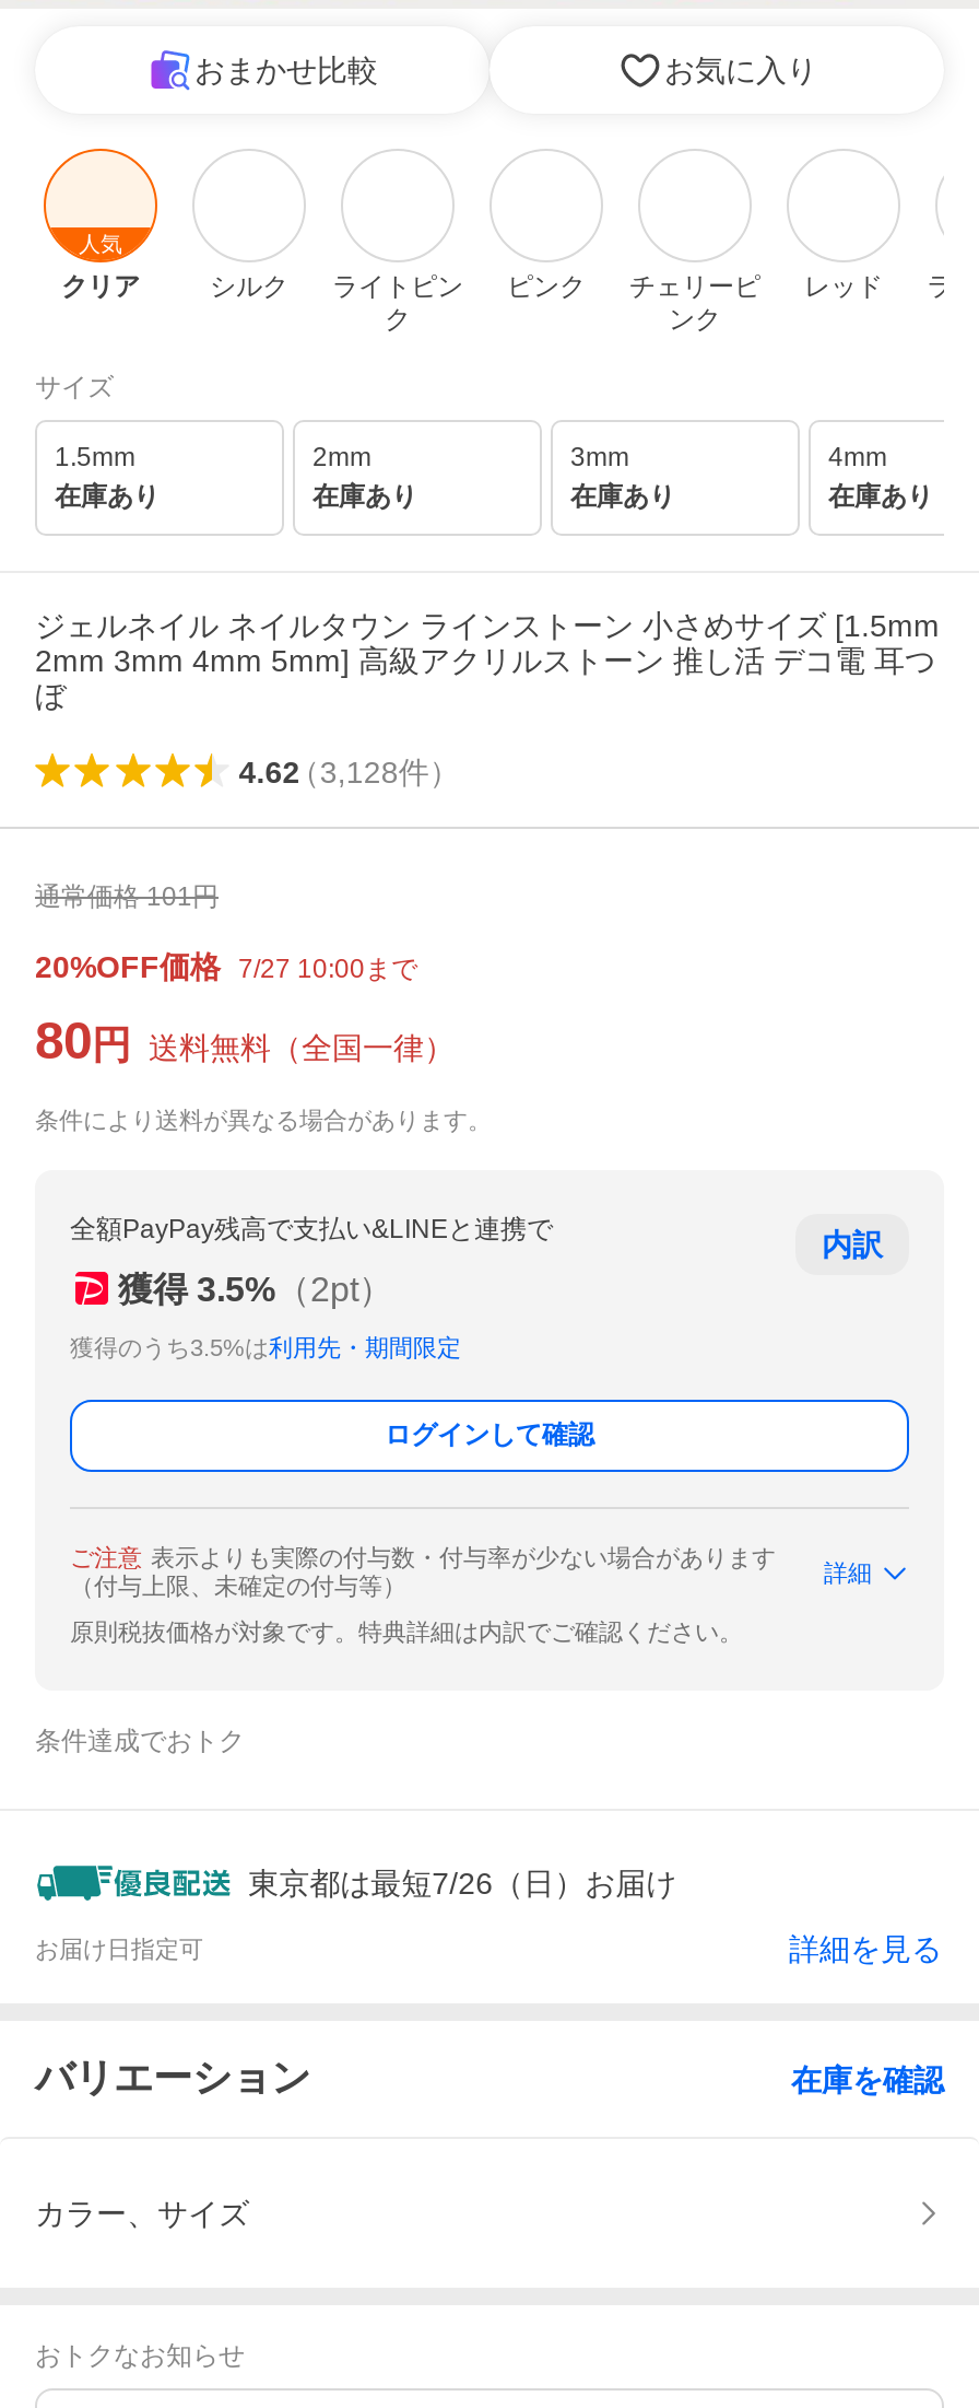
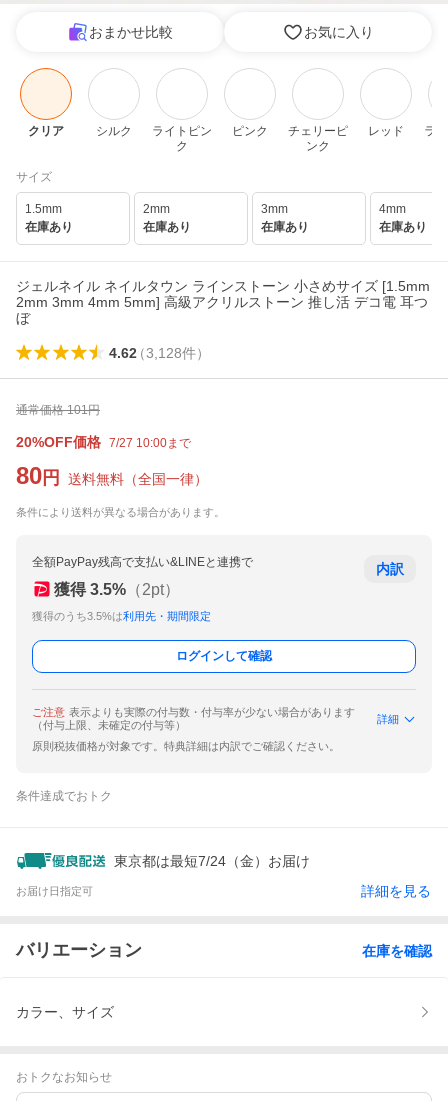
- 人気

- 東京都は最短7/26（日）お届け
+ 東京都は最短7/24（金）お届け
